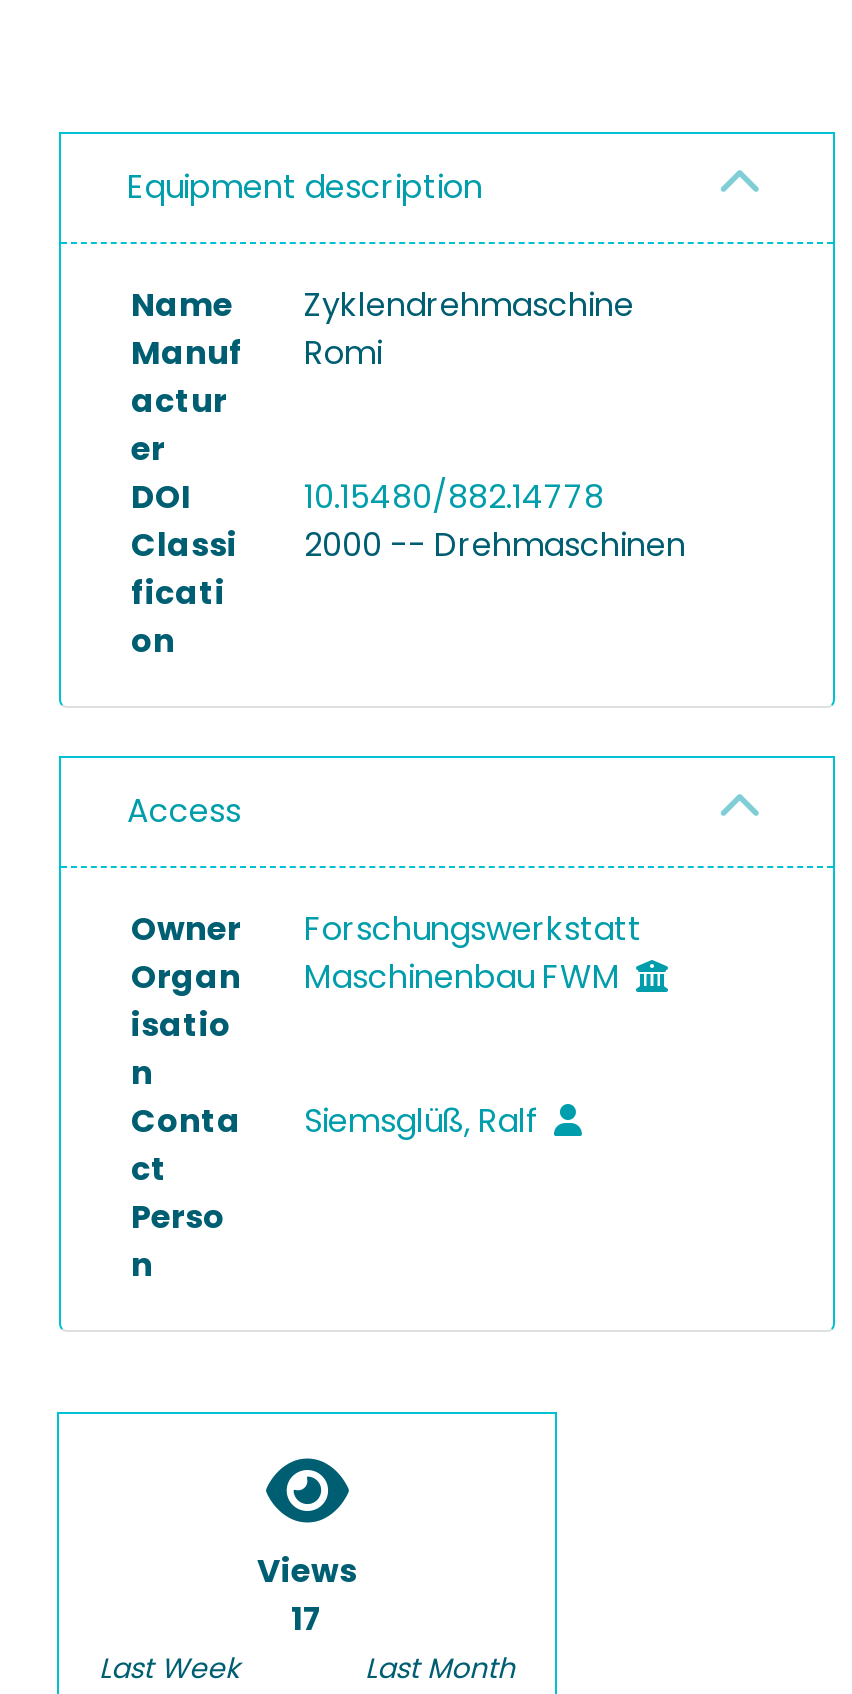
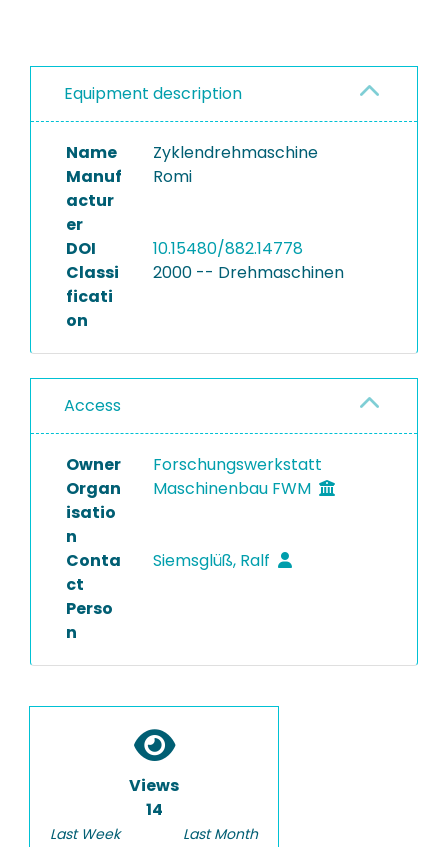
- 17
+ 14
